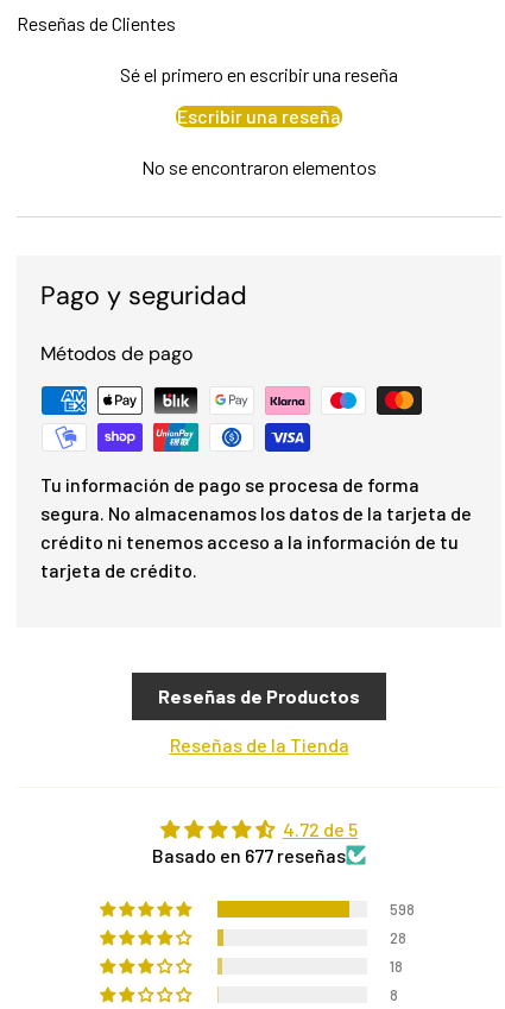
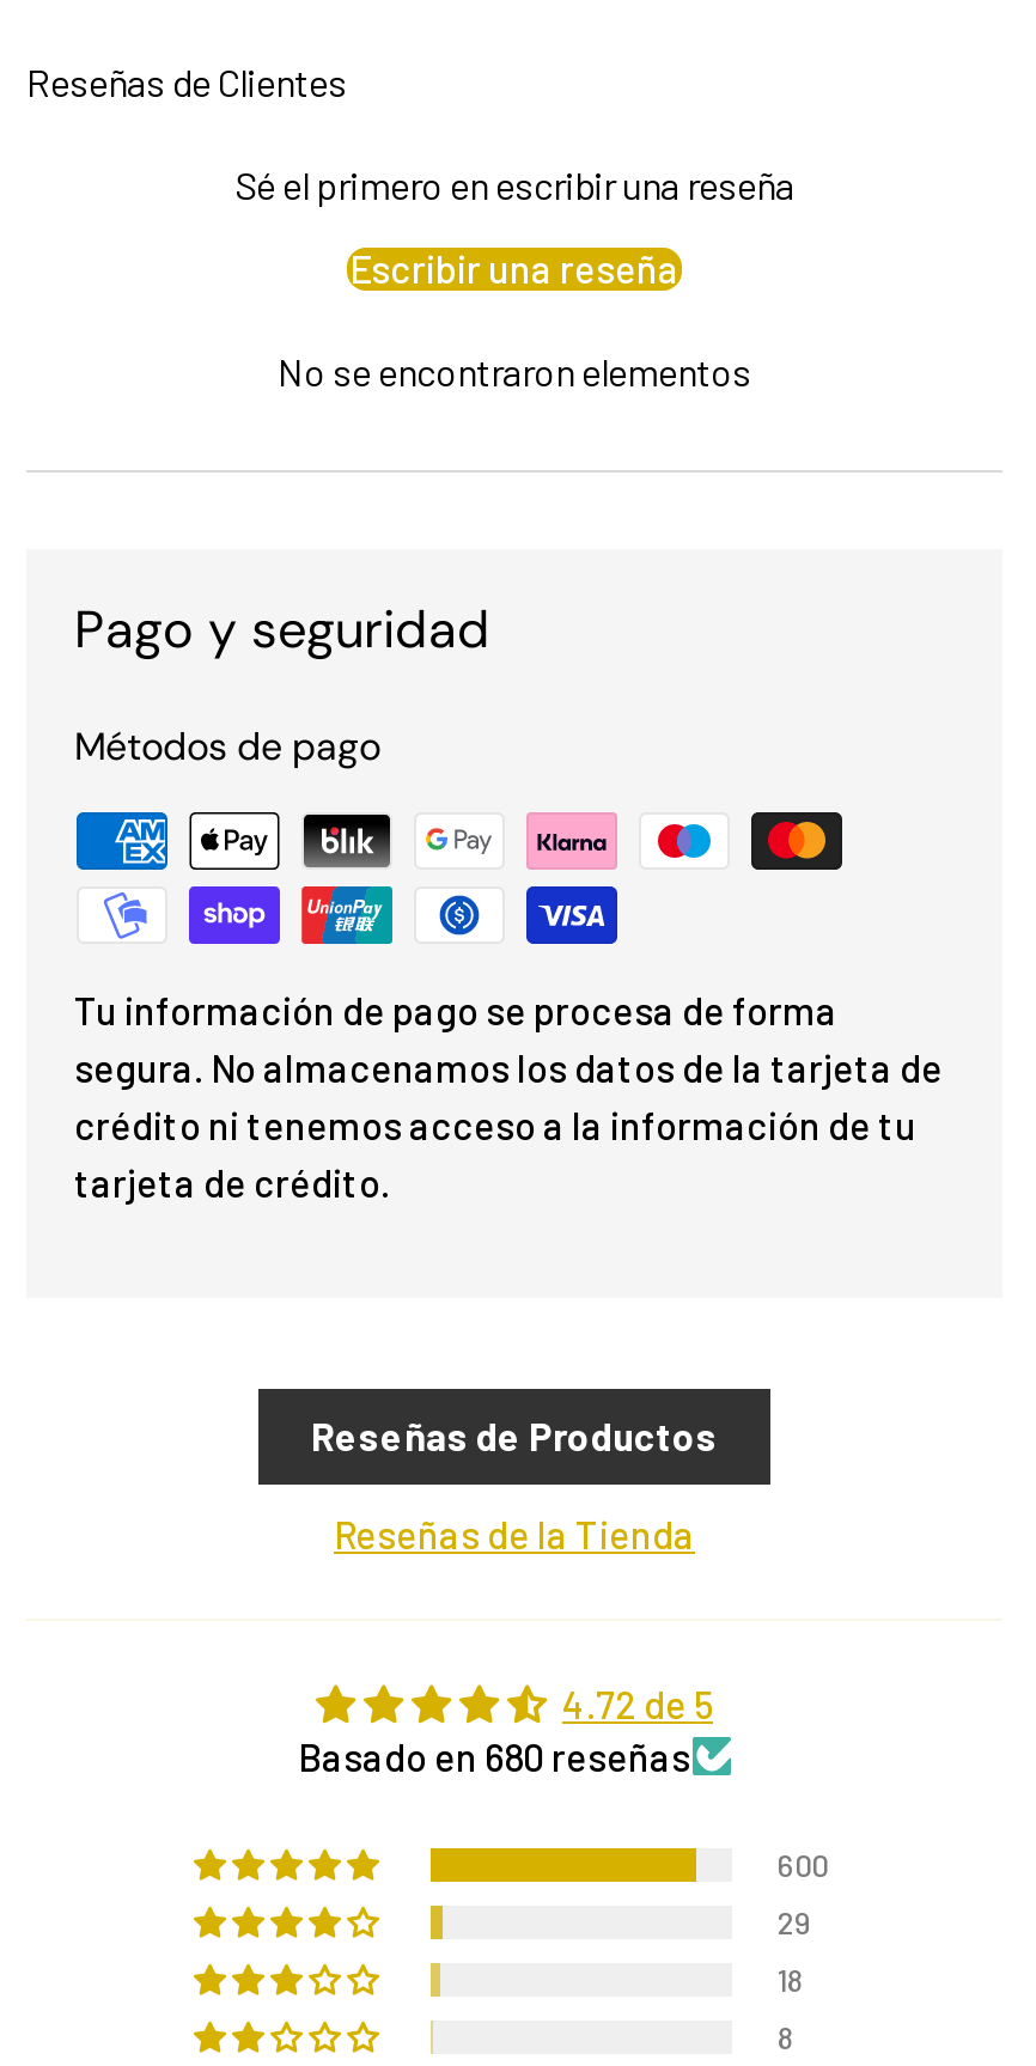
- Basado en 677 reseñas
+ Basado en 680 reseñas

- 598
+ 600

- 28
+ 29
